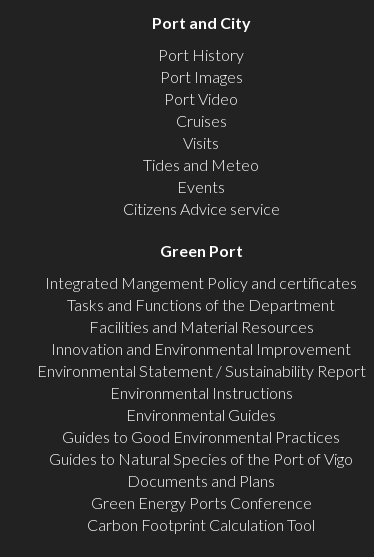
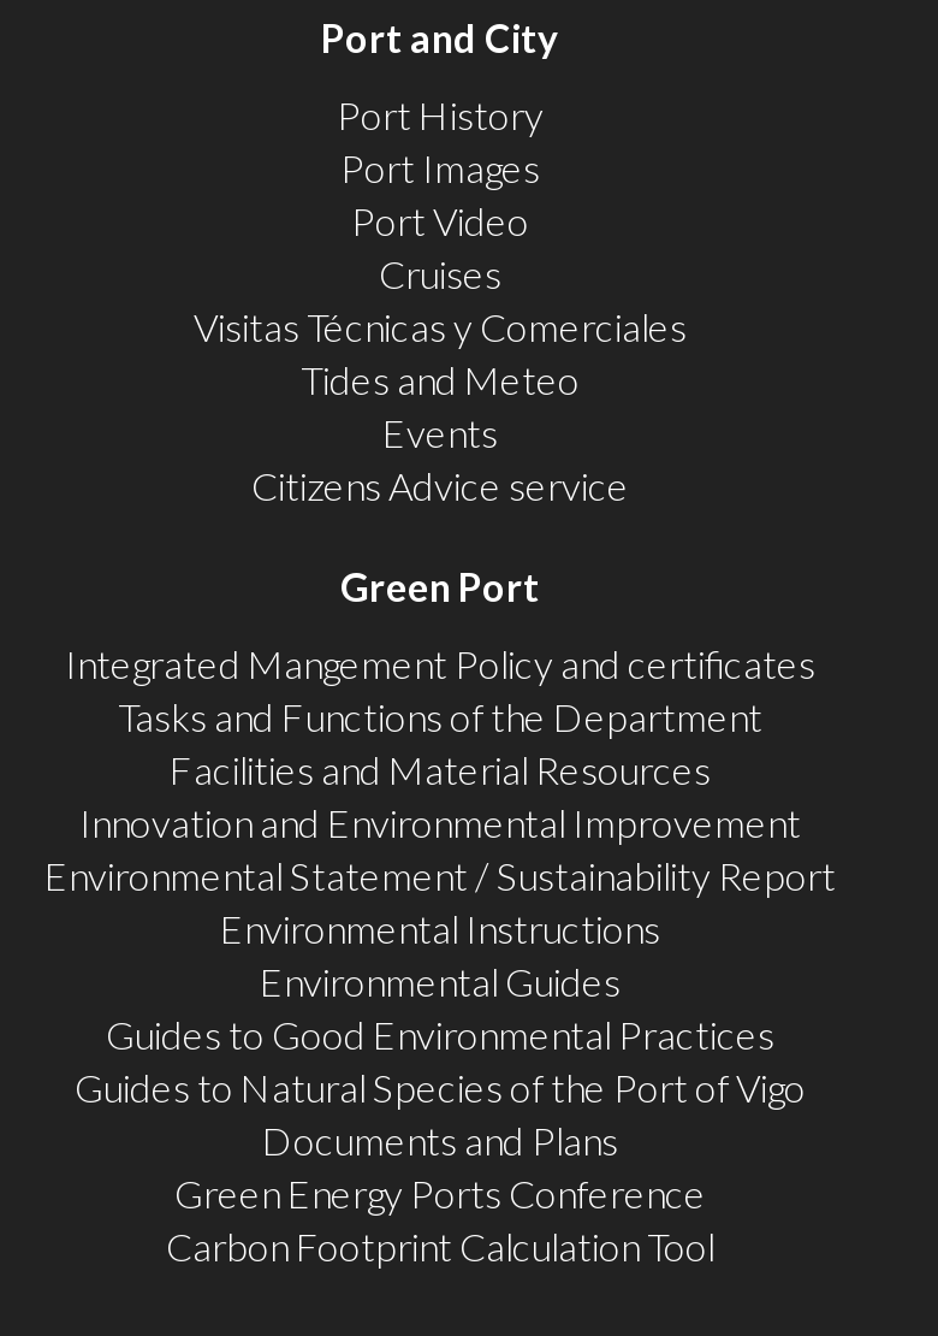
- Visits
+ Visitas Técnicas y Comerciales
